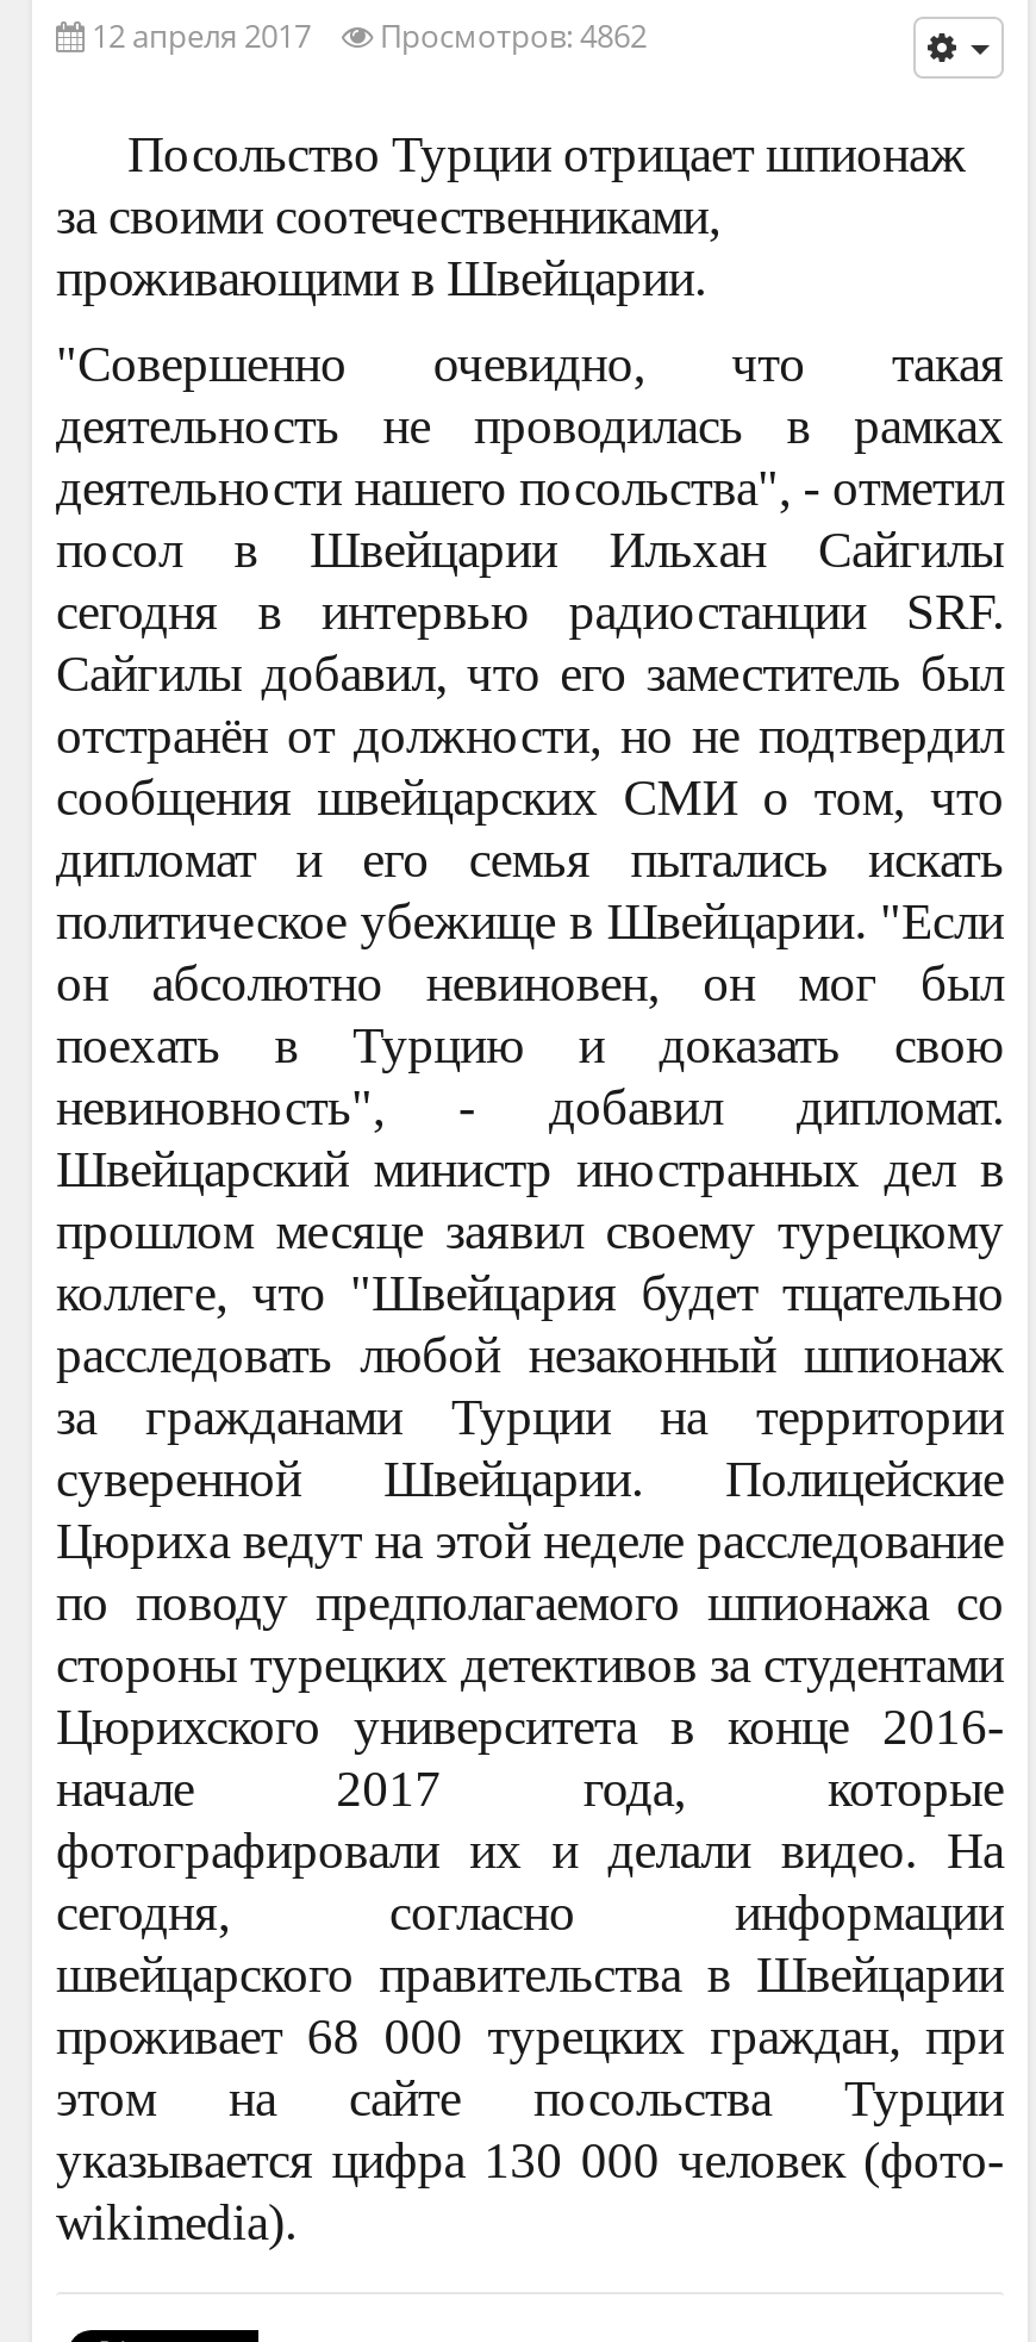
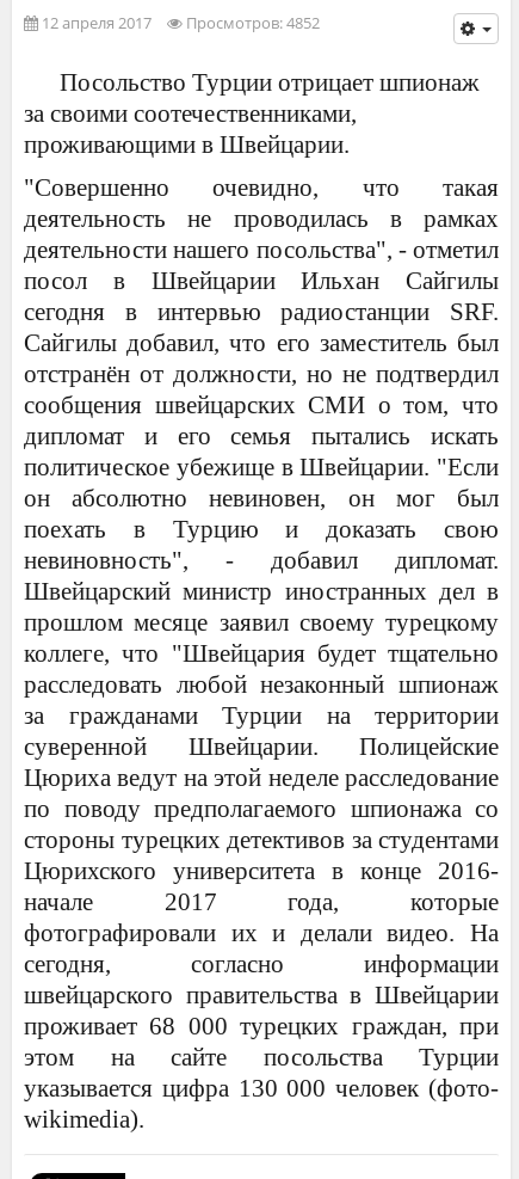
- 12 апреля 2017 Просмотров: 4862
+ 12 апреля 2017 Просмотров: 4852
